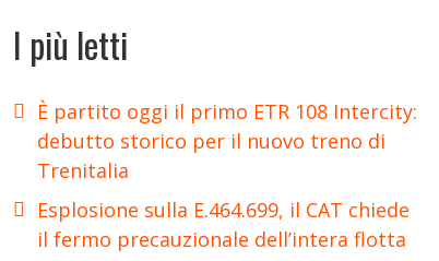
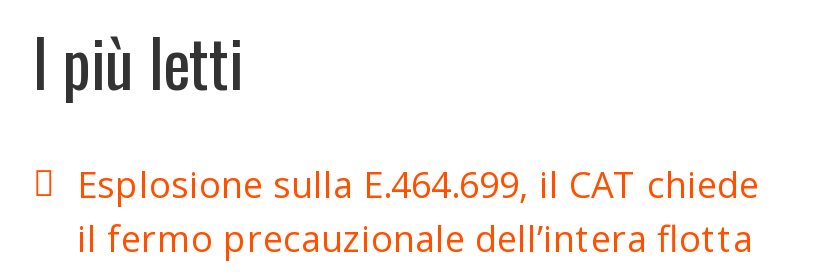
- È partito oggi il primo ETR 108 Intercity:
- debutto storico per il nuovo treno di
- Trenitalia
